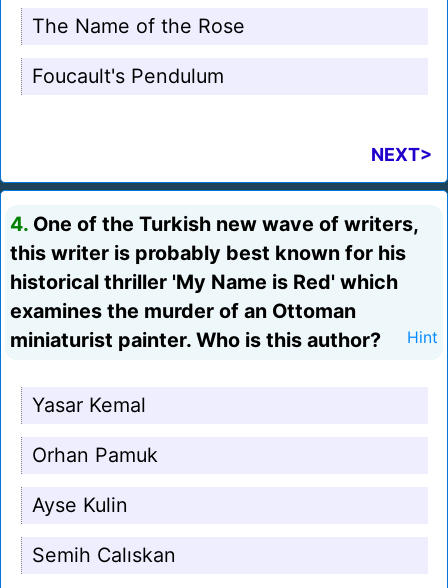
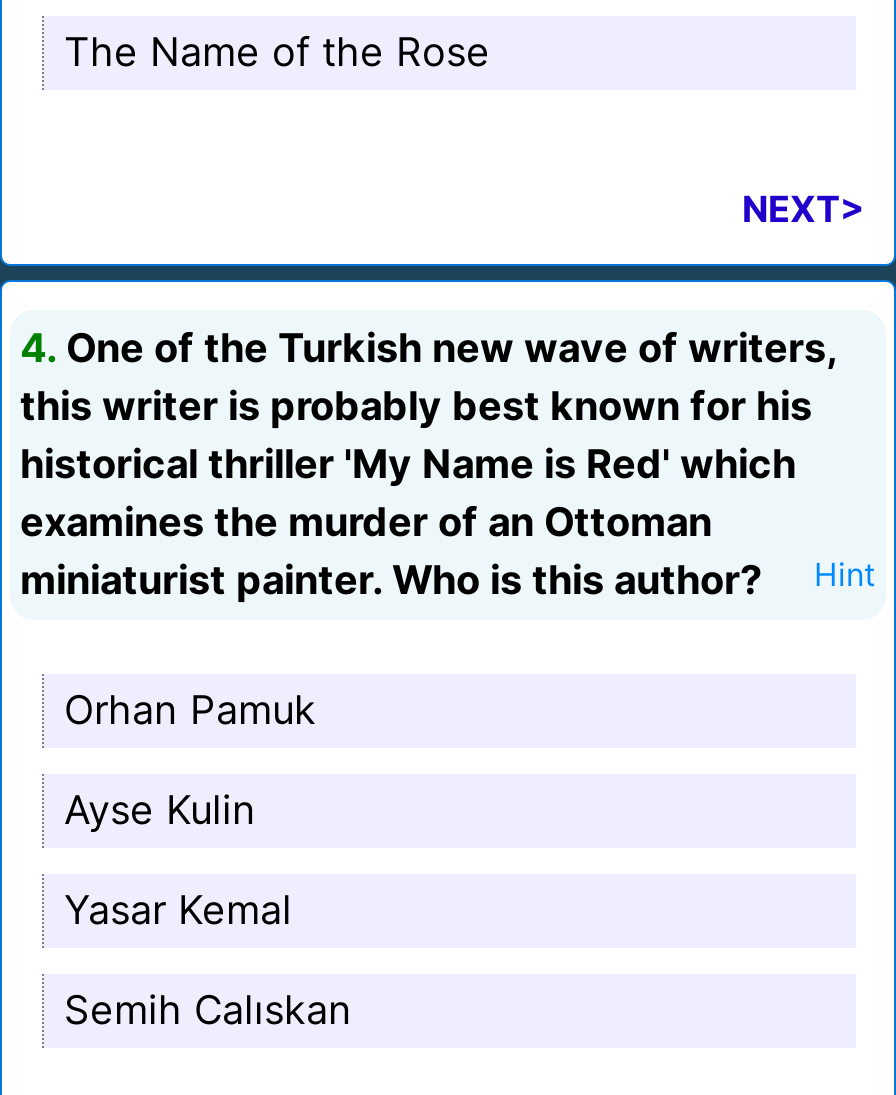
- Foucault's Pendulum

moved down: Yasar Kemal

moved up: Orhan Pamuk | Ayse Kulin
